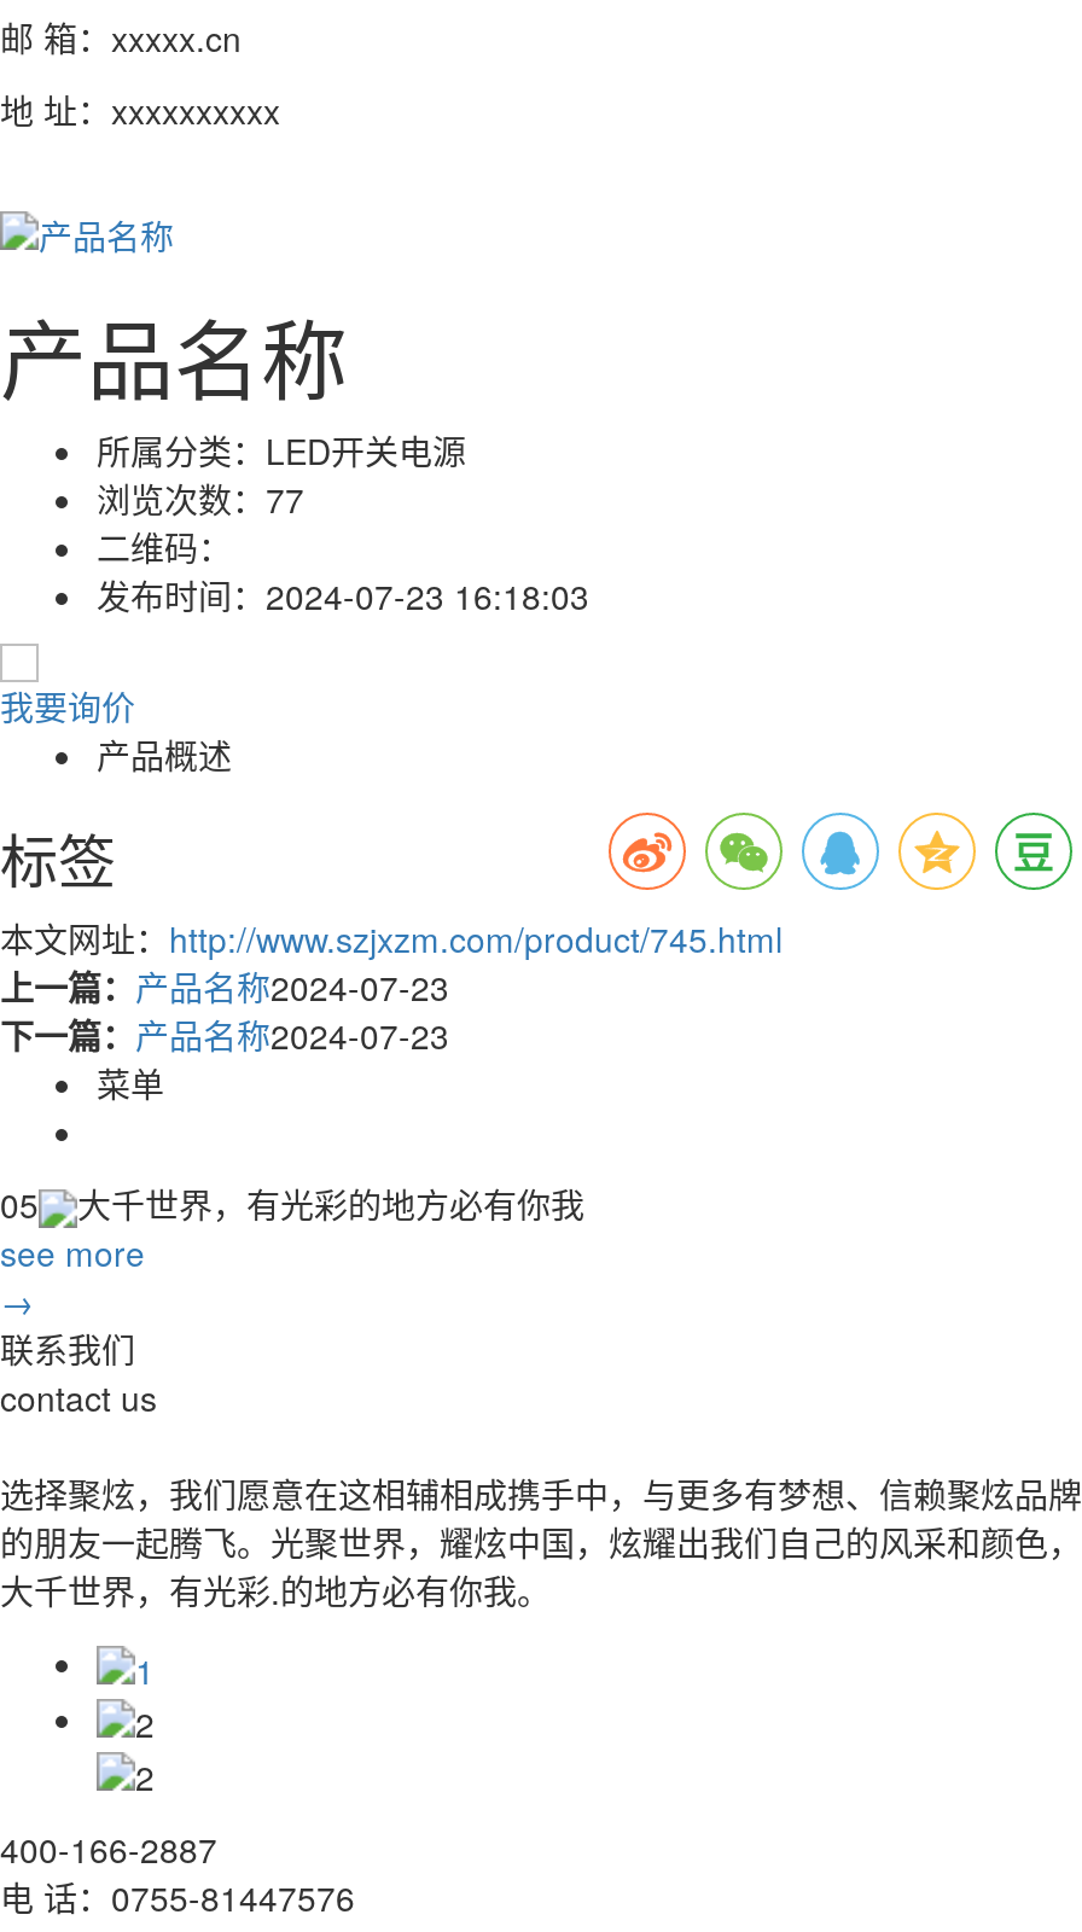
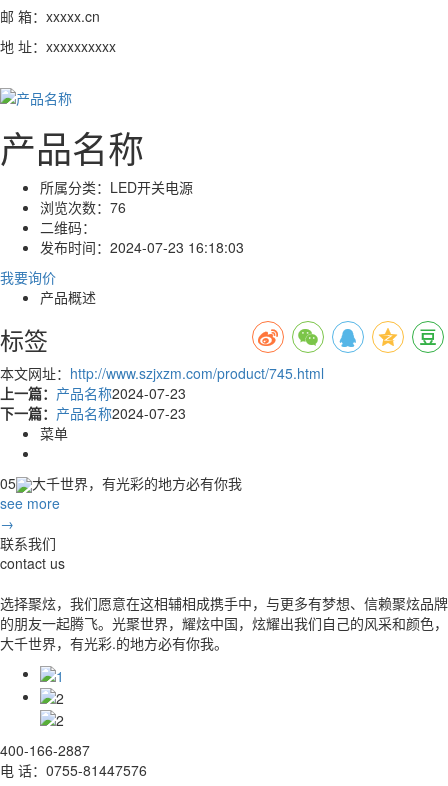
- 浏览次数：77
+ 浏览次数：76
